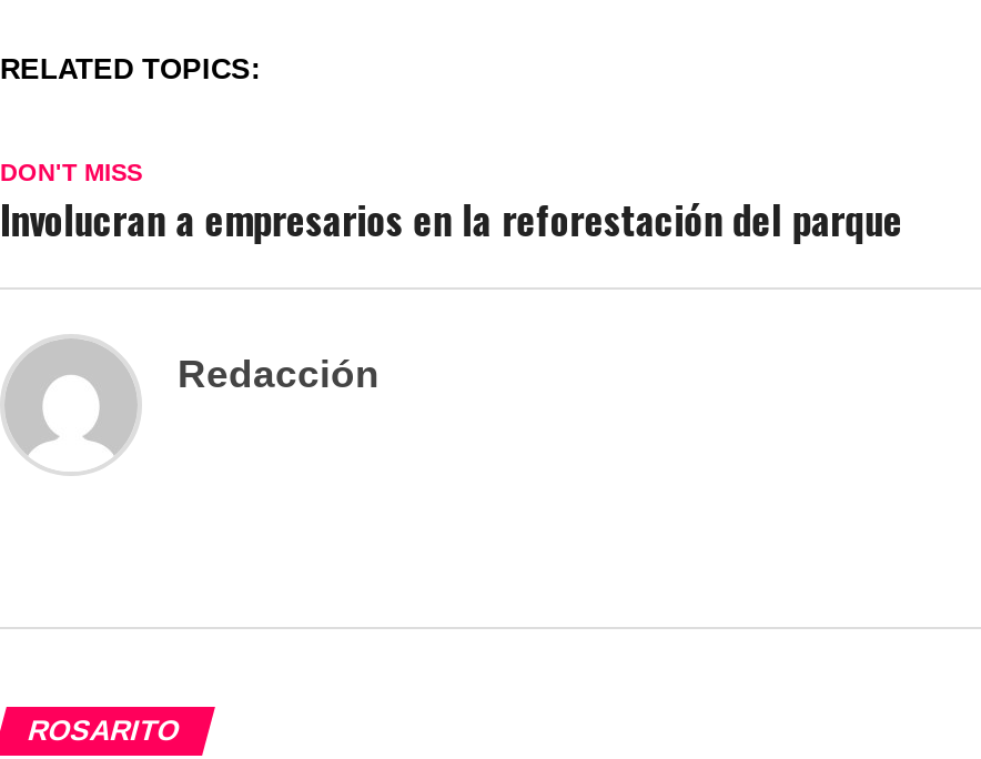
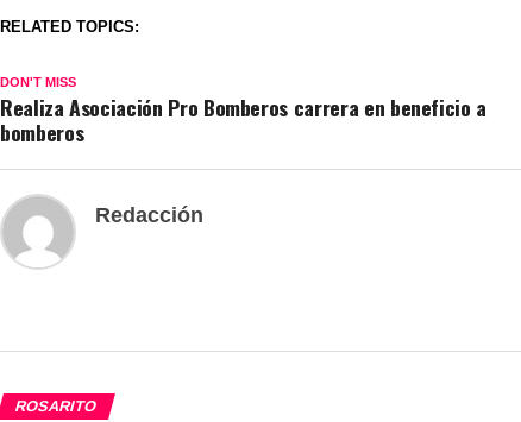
- Involucran a empresarios en la reforestación del parque
+ Realiza Asociación Pro Bomberos carrera en beneficio a
+ bomberos
